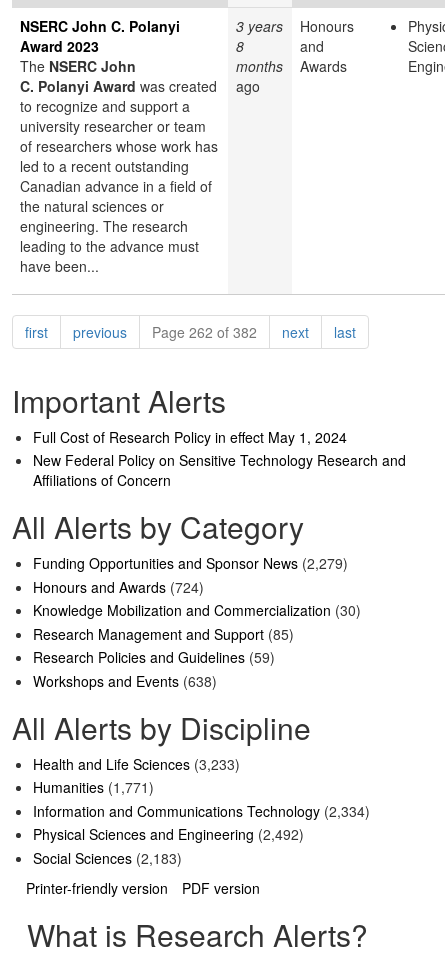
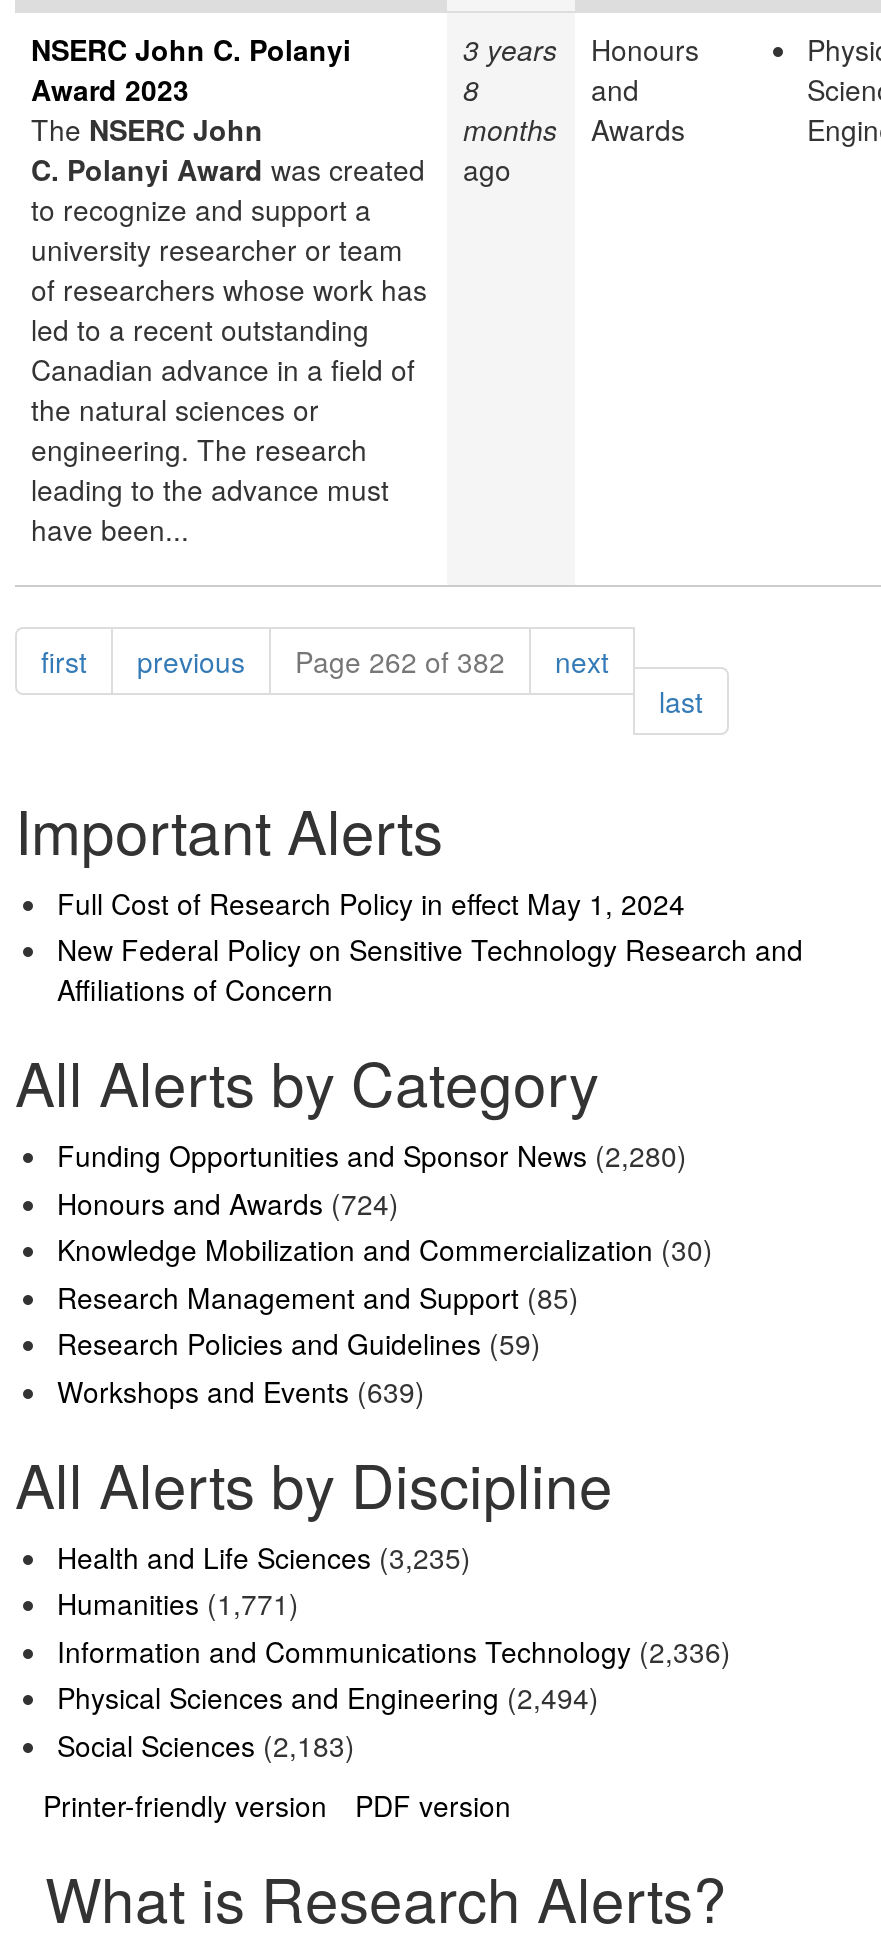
- Funding Opportunities and Sponsor News (2,279)
+ Funding Opportunities and Sponsor News (2,280)

- Workshops and Events (638)
+ Workshops and Events (639)

- Health and Life Sciences (3,233)
+ Health and Life Sciences (3,235)

- Information and Communications Technology (2,334)
+ Information and Communications Technology (2,336)

- Physical Sciences and Engineering (2,492)
+ Physical Sciences and Engineering (2,494)
